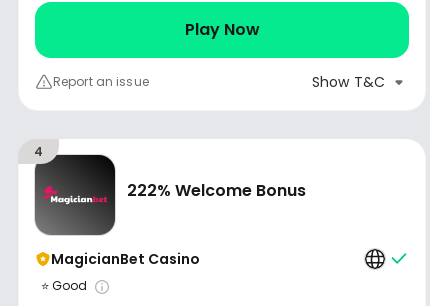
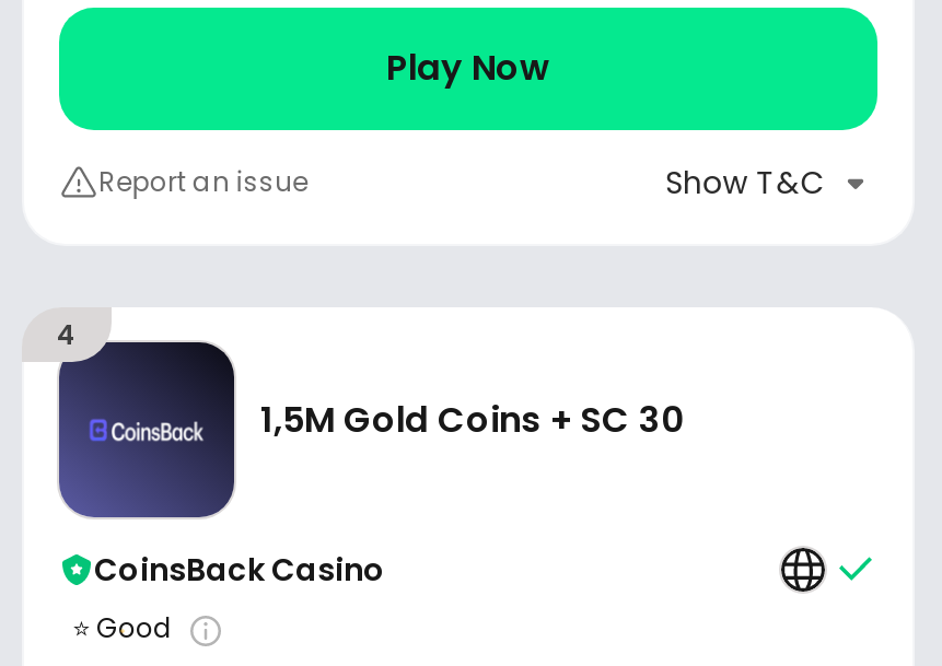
- 222% Welcome Bonus
+ 1,5M Gold Coins + SC 30

- [image]
- MagicianBet Casino
+ [image]
+ CoinsBack Casino
